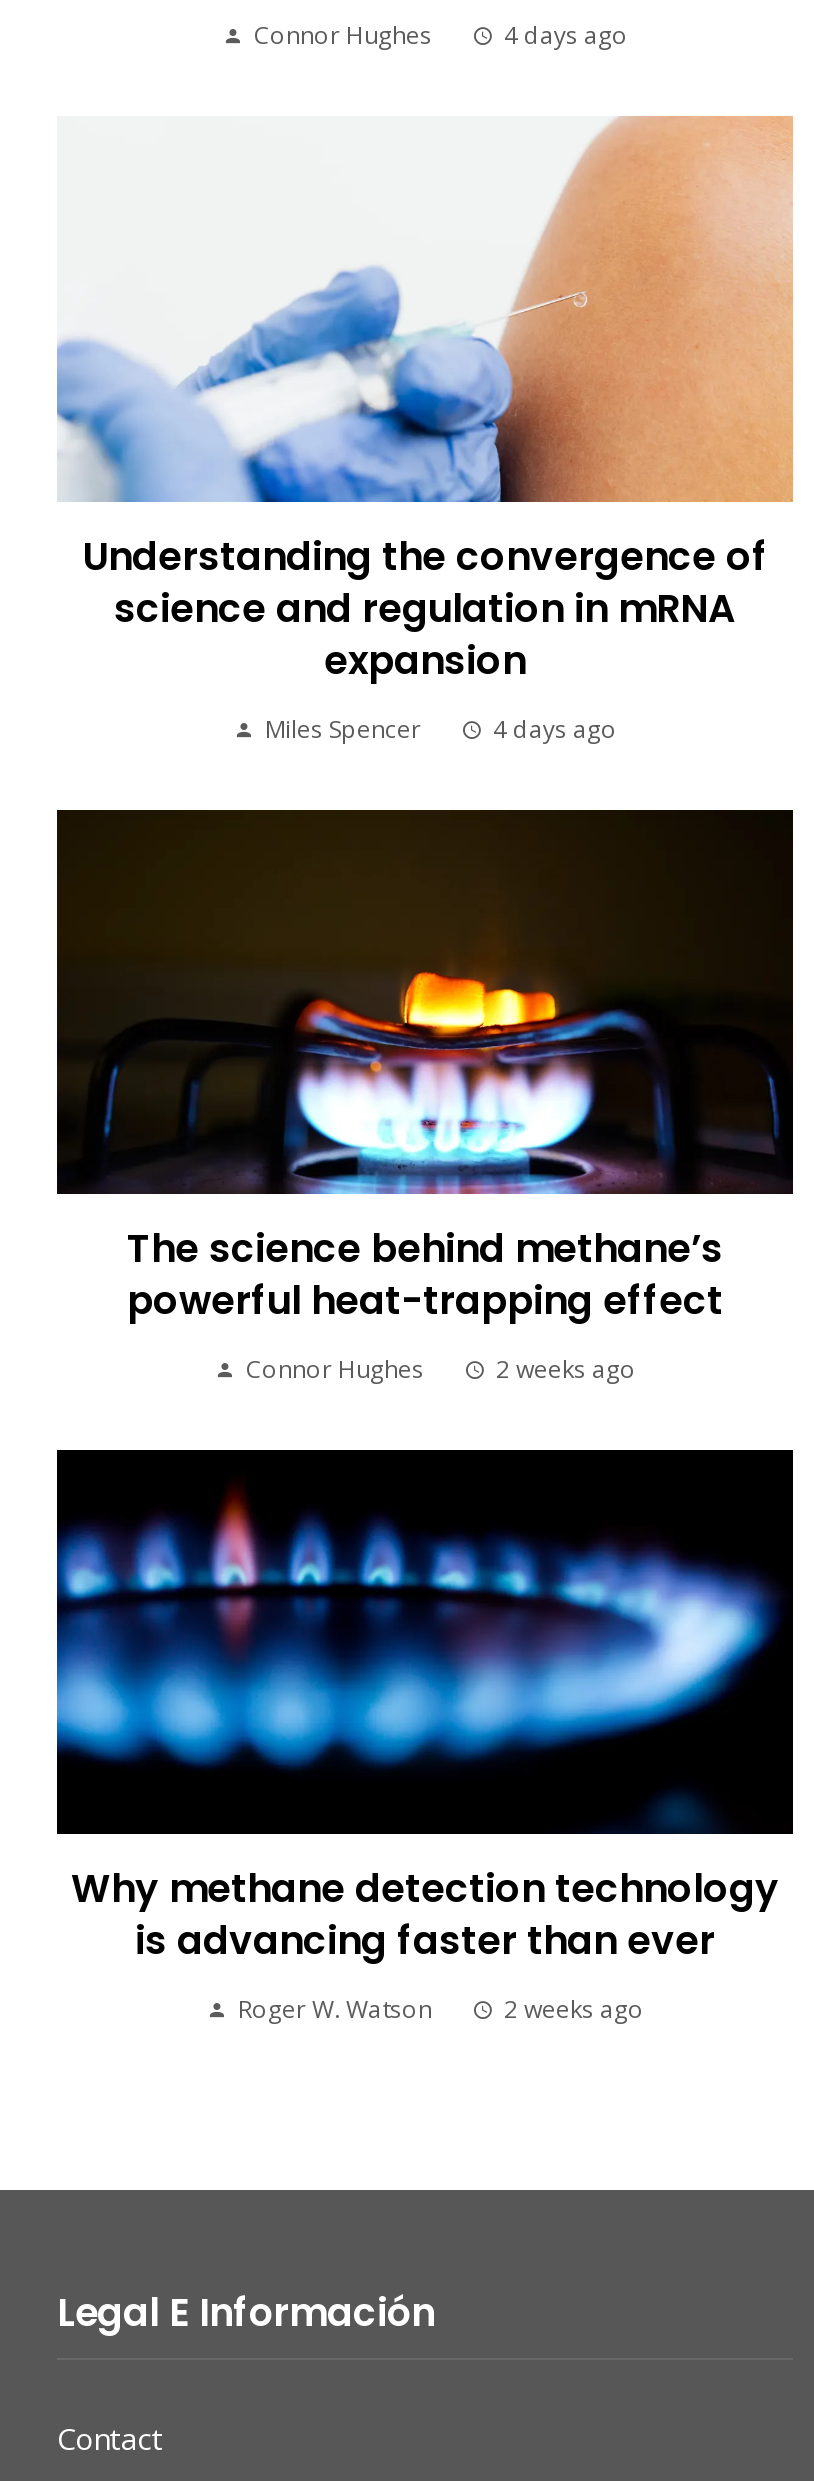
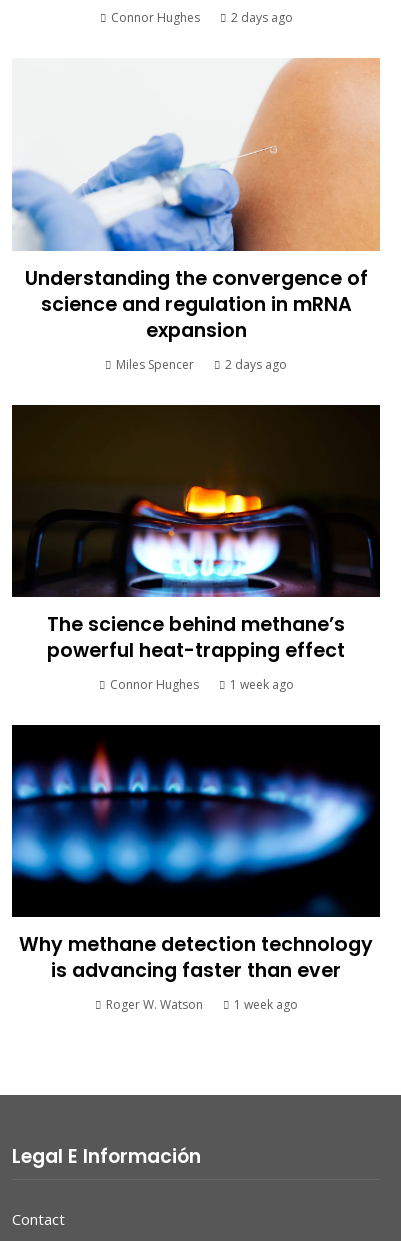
- 4 days ago
+ 2 days ago

- 4 days ago
+ 2 days ago

- 2 weeks ago
+ 1 week ago

- 2 weeks ago
+ 1 week ago
